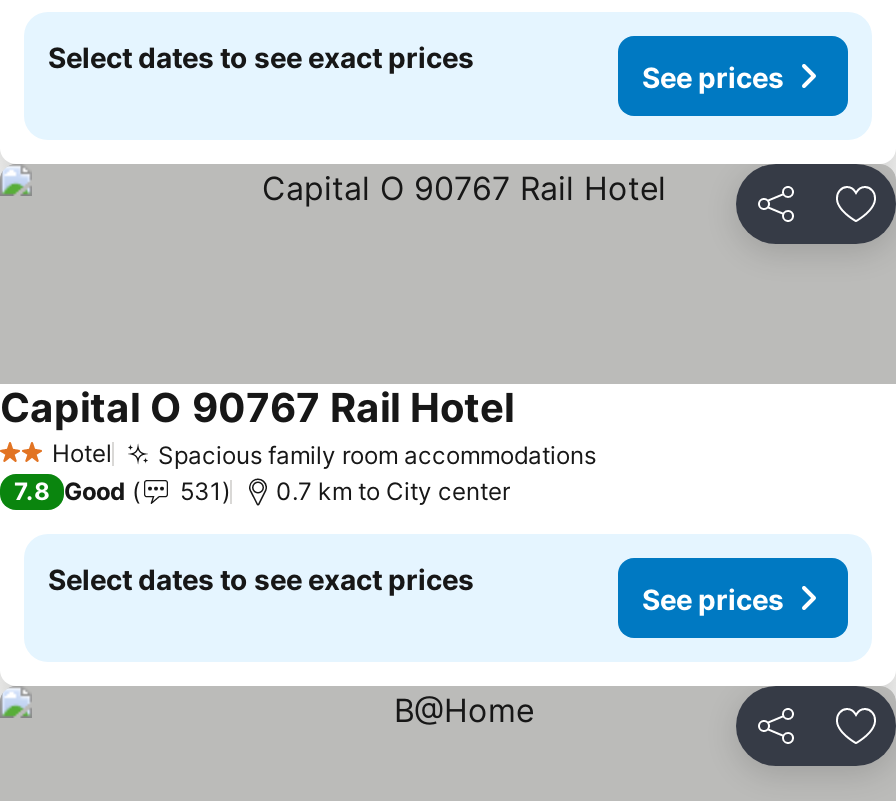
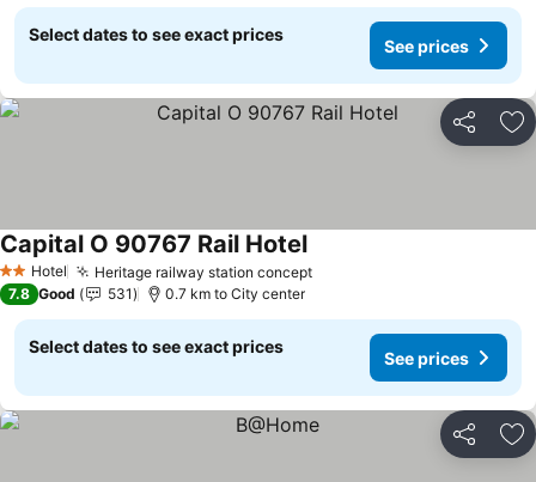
- Spacious family room accommodations
+ Heritage railway station concept
